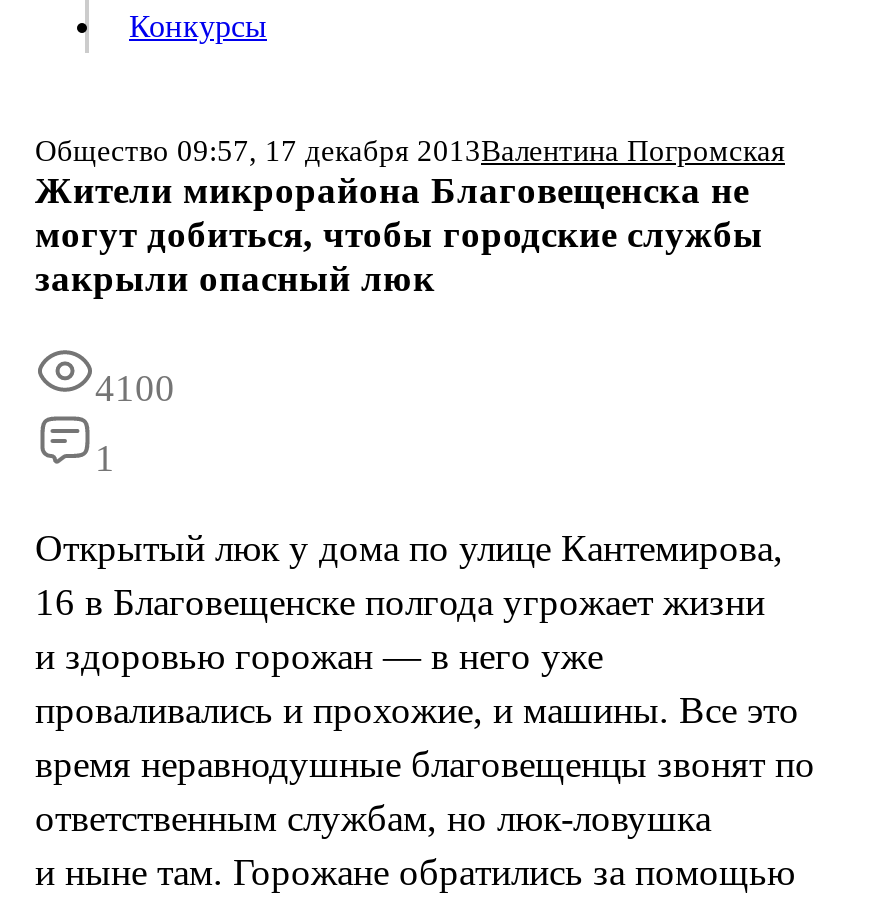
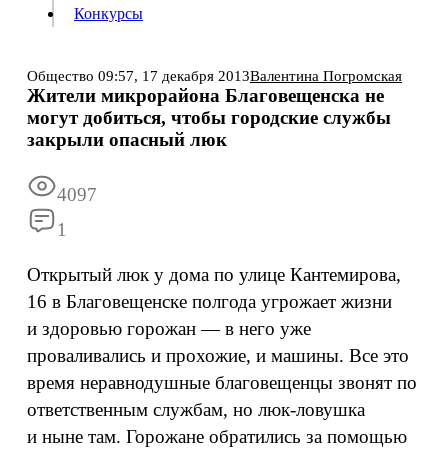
- 4100
+ 4097
